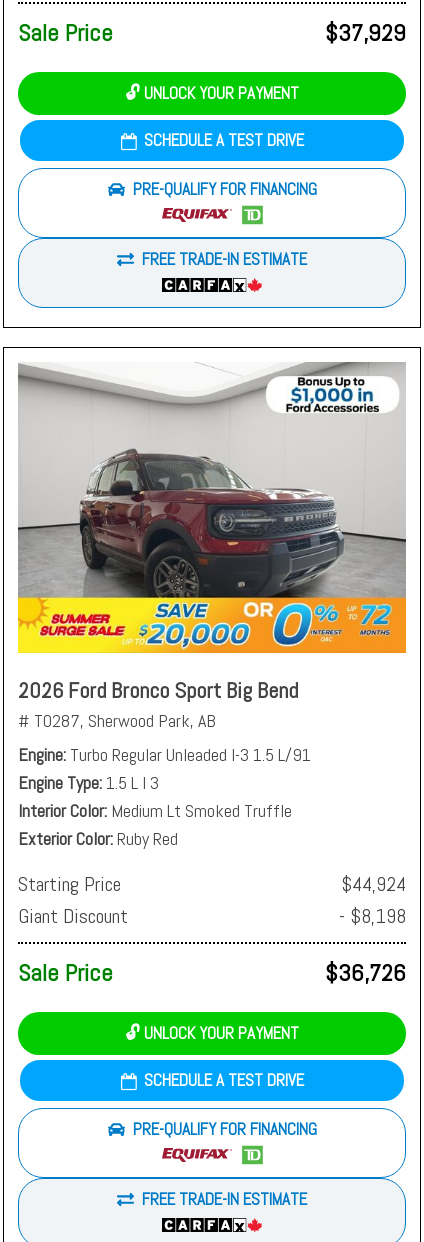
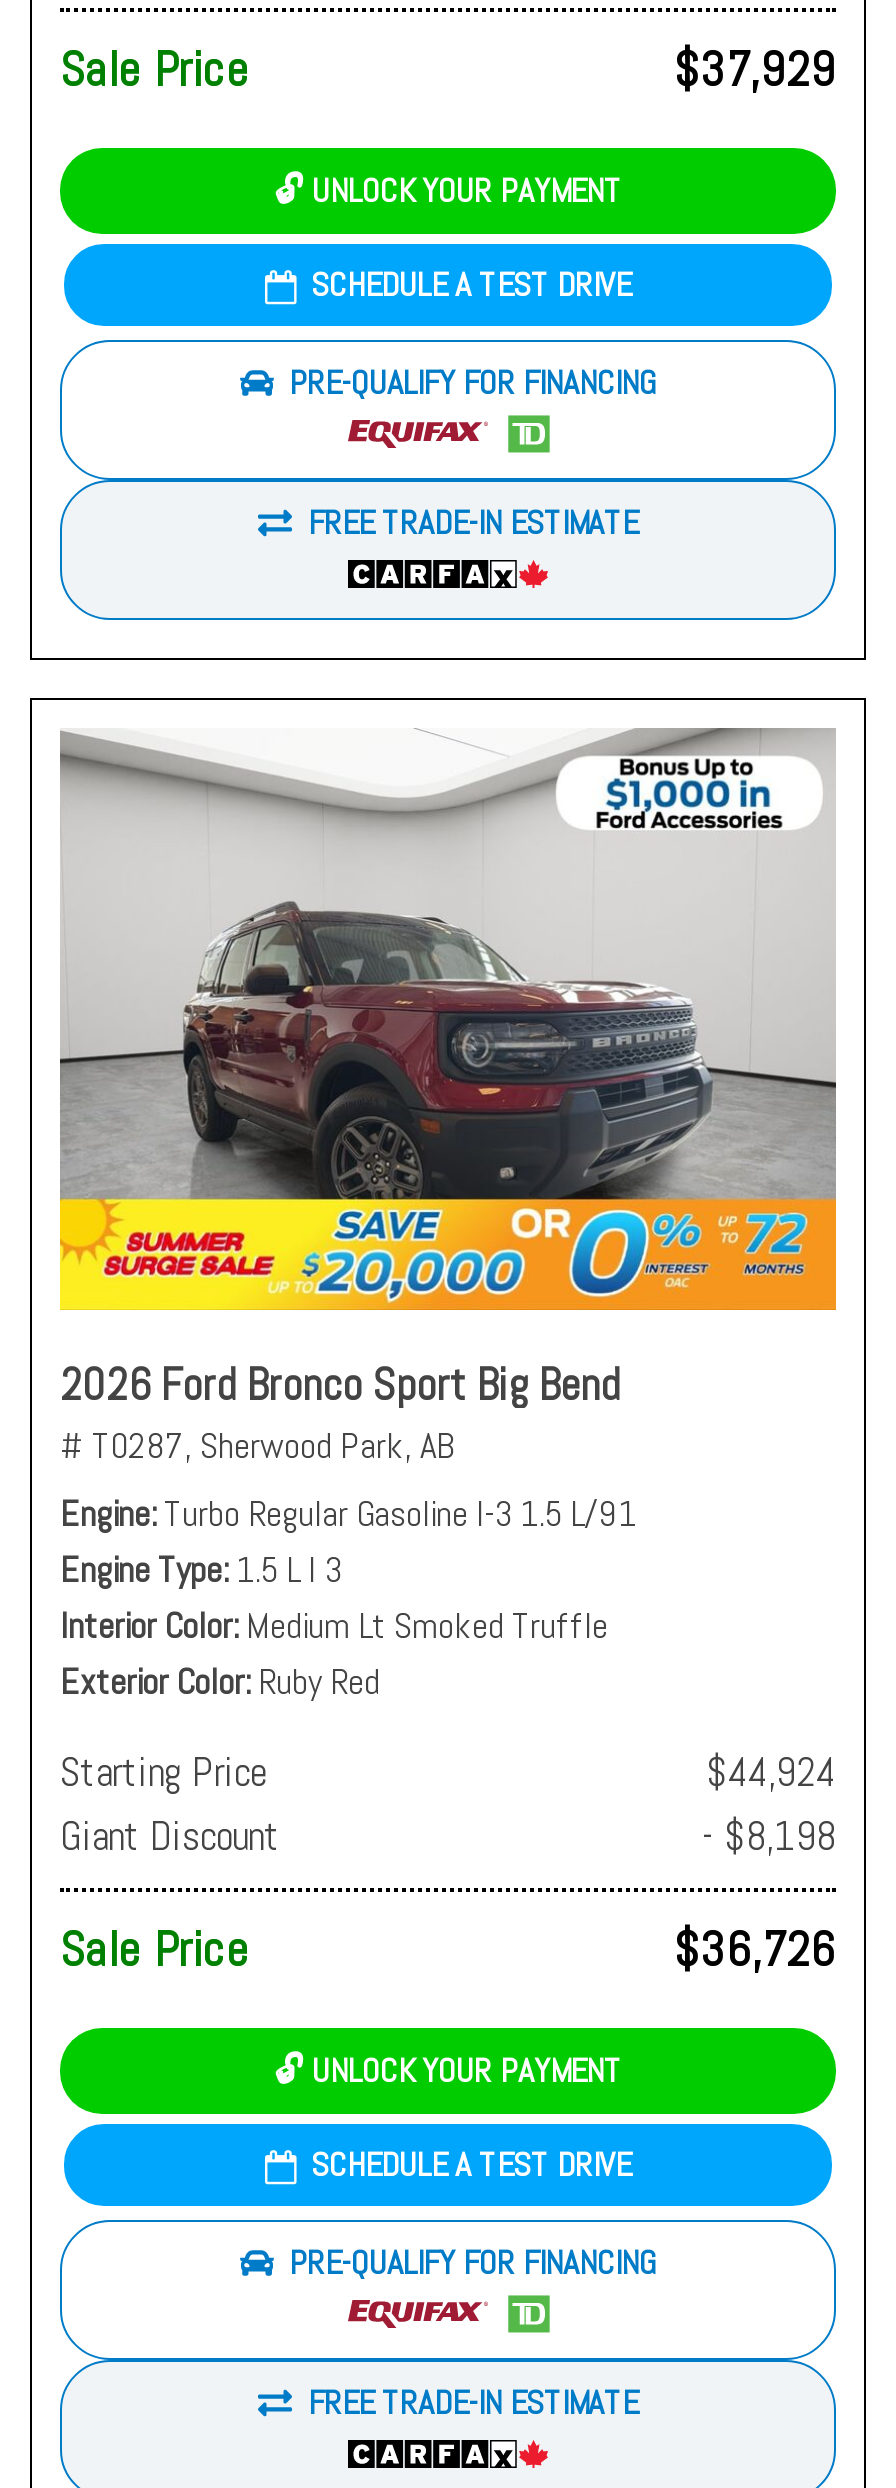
- Engine Turbo Regular Unleaded I-3 1.5 L/91
+ Engine Turbo Regular Gasoline I-3 1.5 L/91
